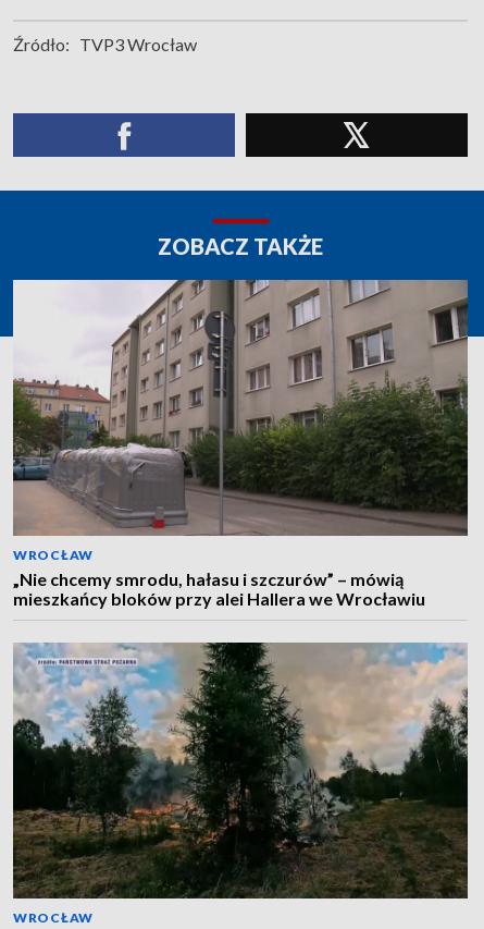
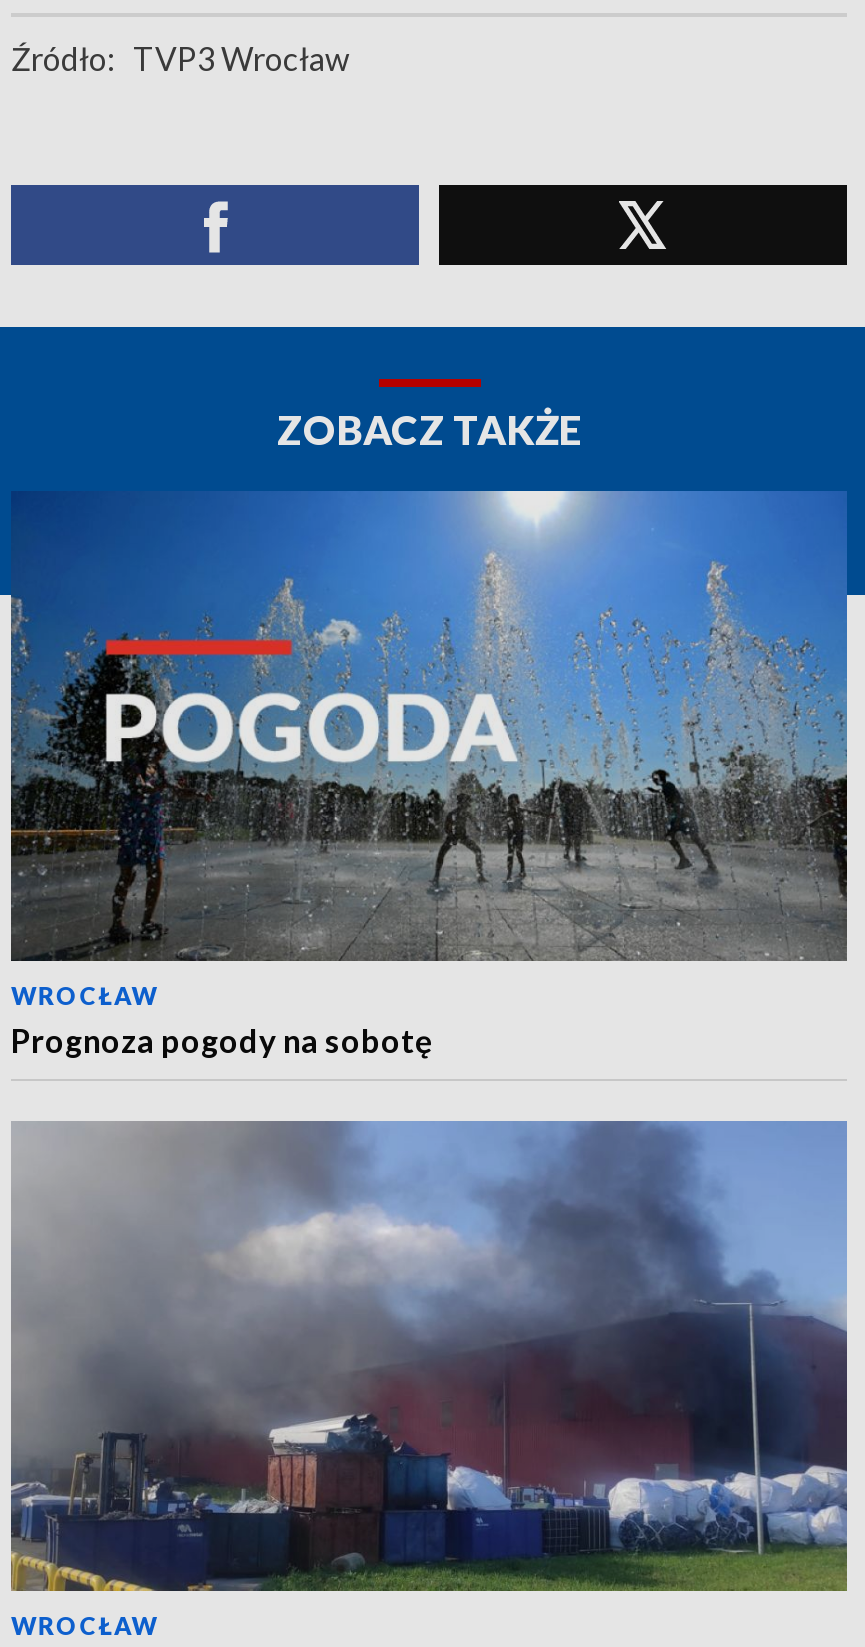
- [image]
- „Nie chcemy smrodu, hałasu i szczurów” – mówią
- mieszkańcy bloków przy alei Hallera we Wrocławiu
+ [image]
+ Prognoza pogody na sobotę

- [image]
+ [image]
